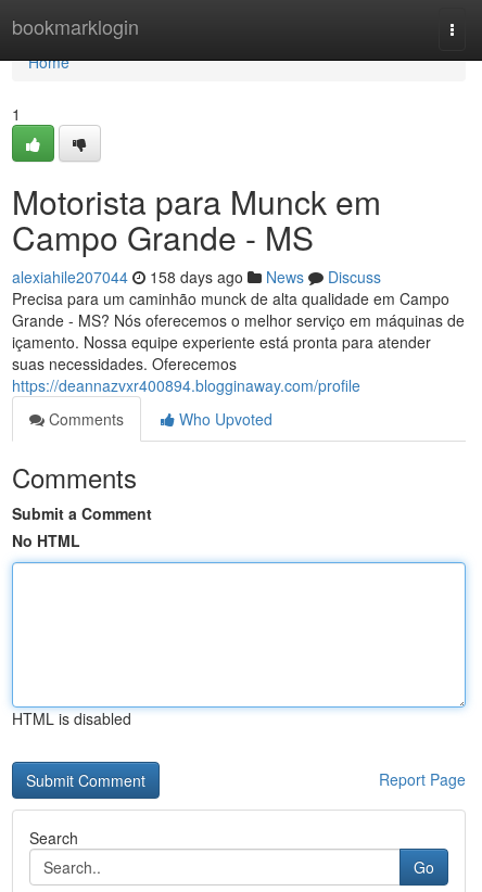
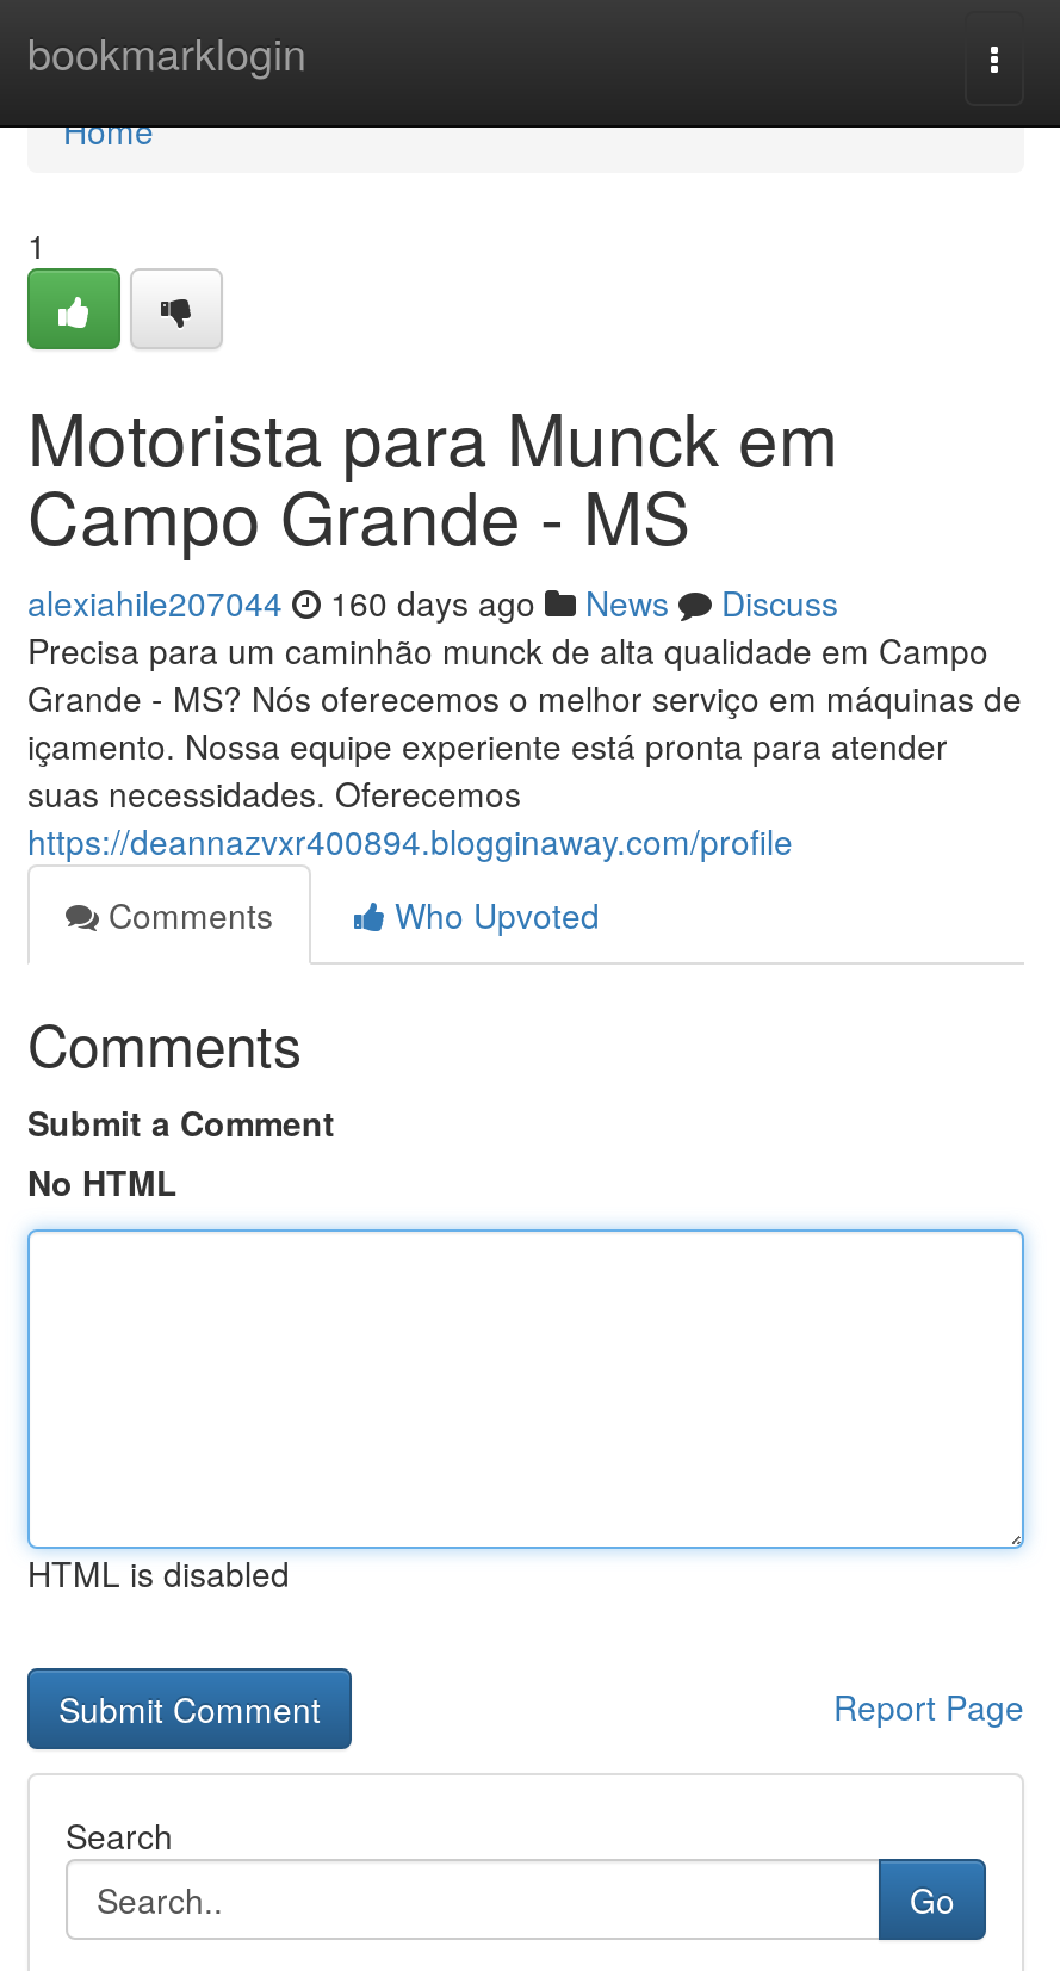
- alexiahile207044 158 days ago News Discuss
+ alexiahile207044 160 days ago News Discuss
